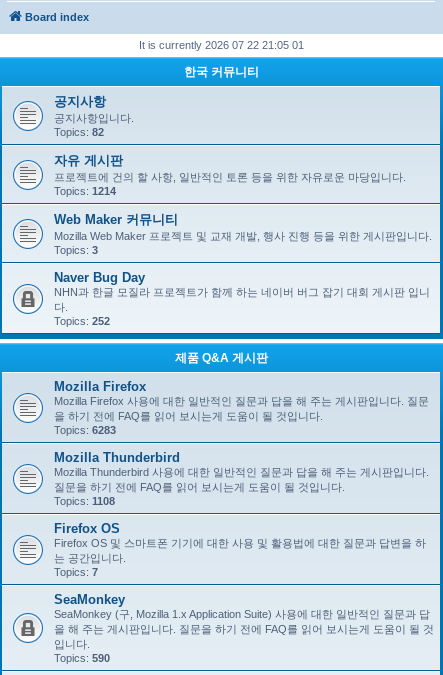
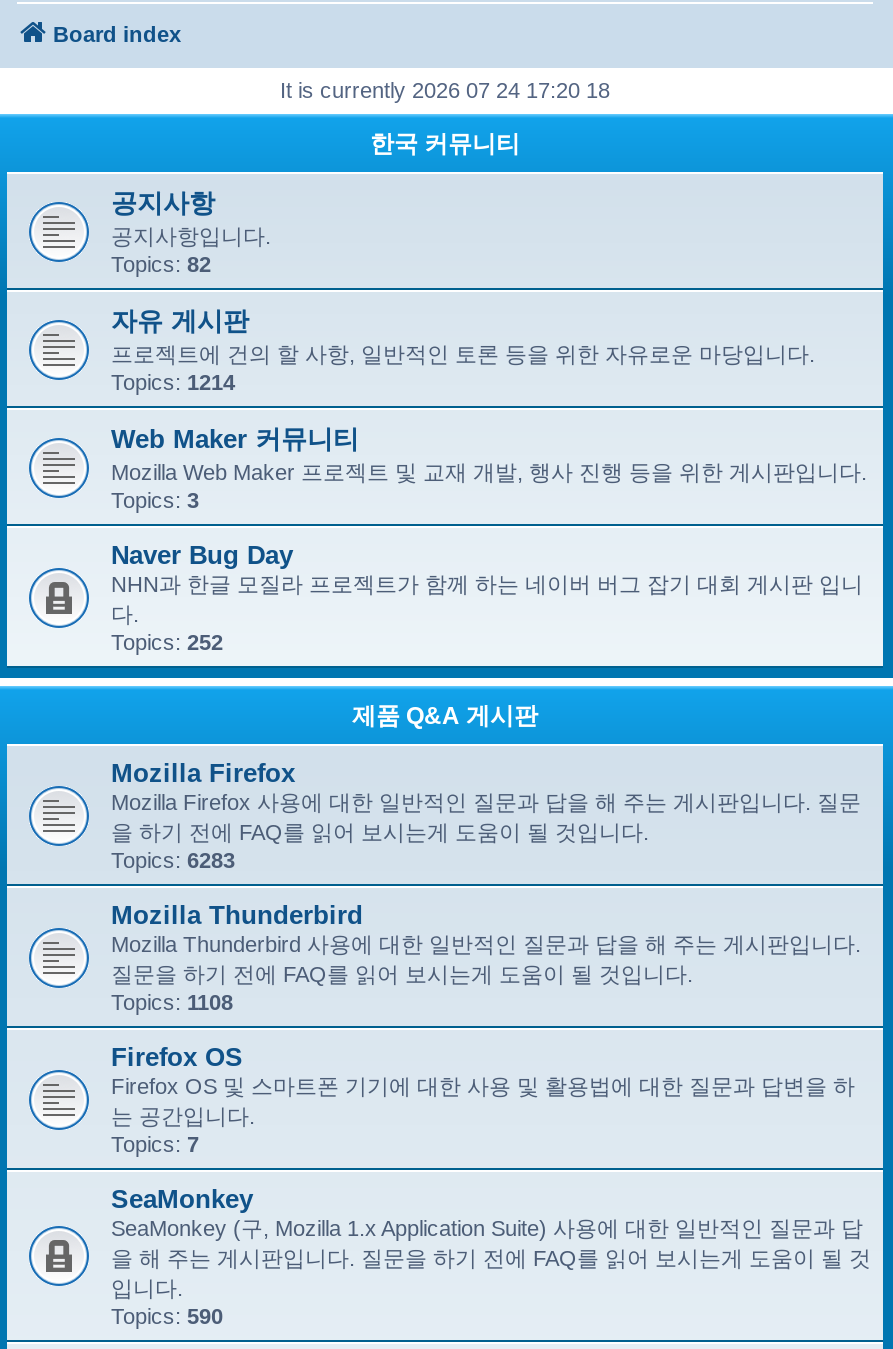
- It is currently 2026 07 22 21:05 01
+ It is currently 2026 07 24 17:20 18
